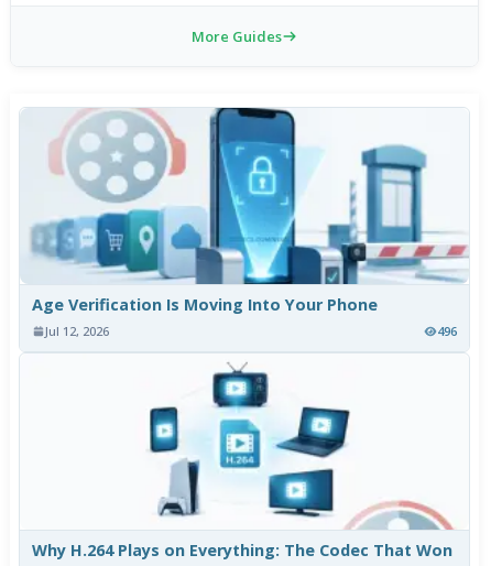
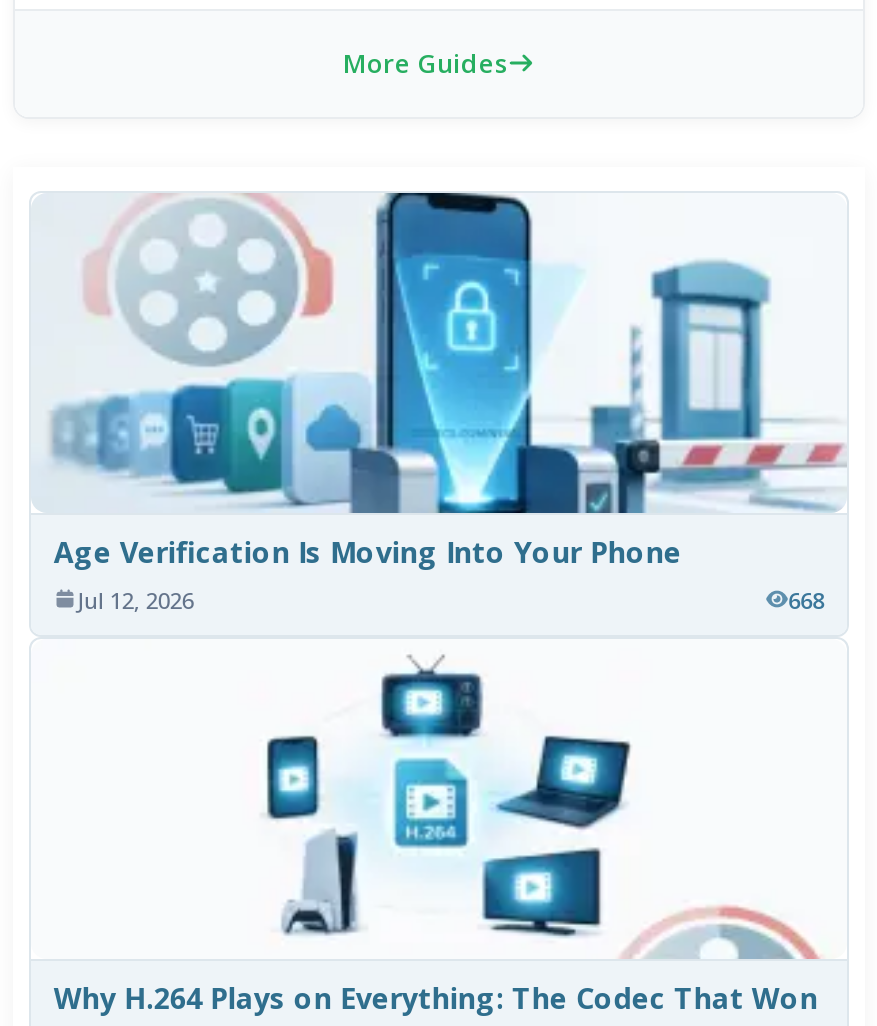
- 496
+ 668
